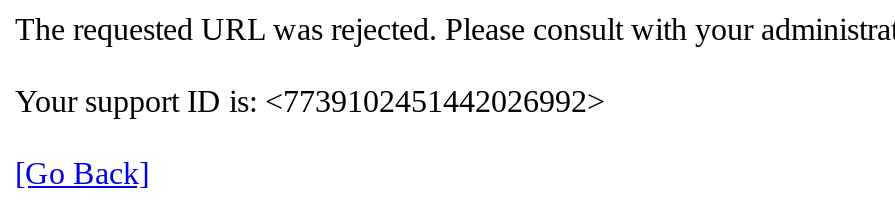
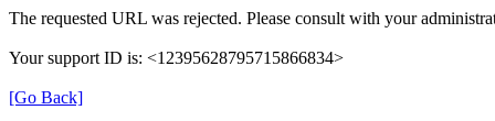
- Your support ID is: <7739102451442026992>
+ Your support ID is: <12395628795715866834>
